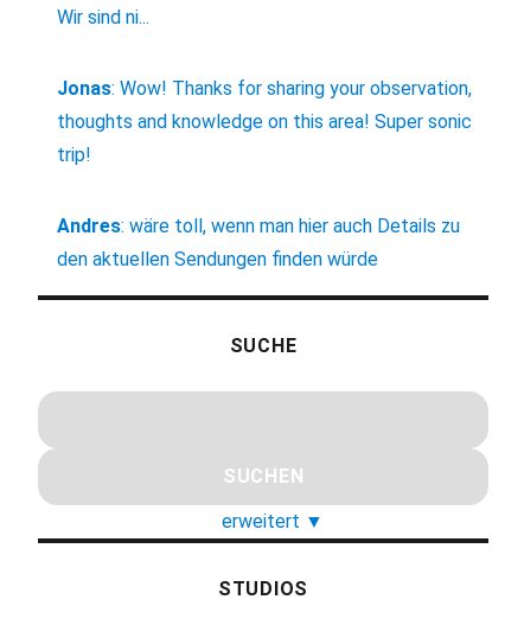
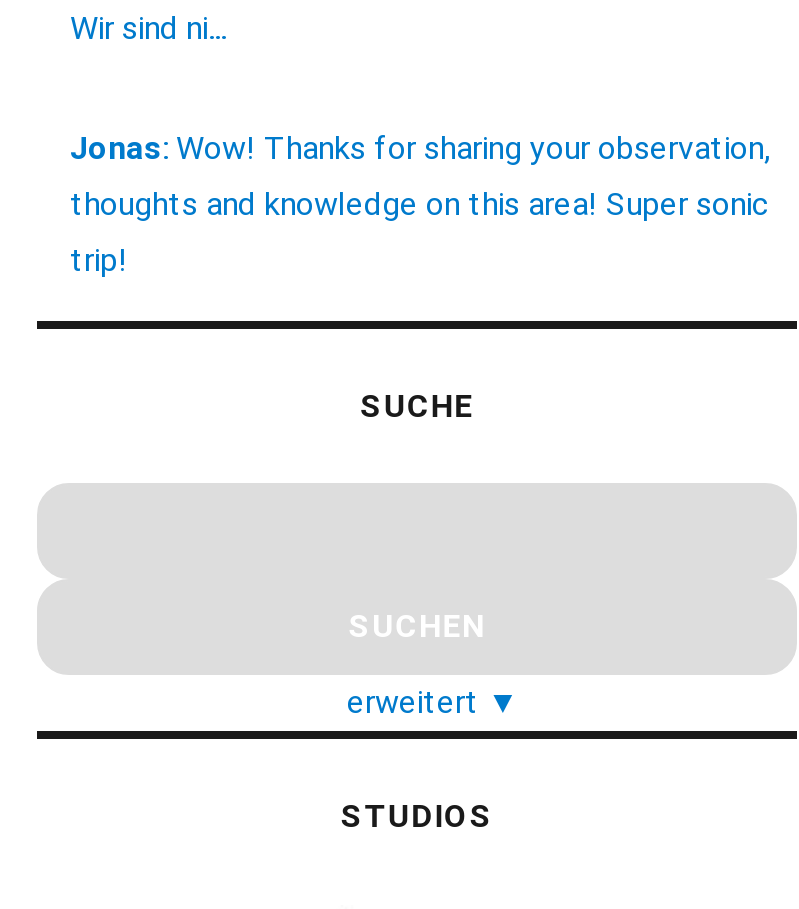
- Andres: wäre toll, wenn man hier auch Details zu
- den aktuellen Sendungen finden würde
